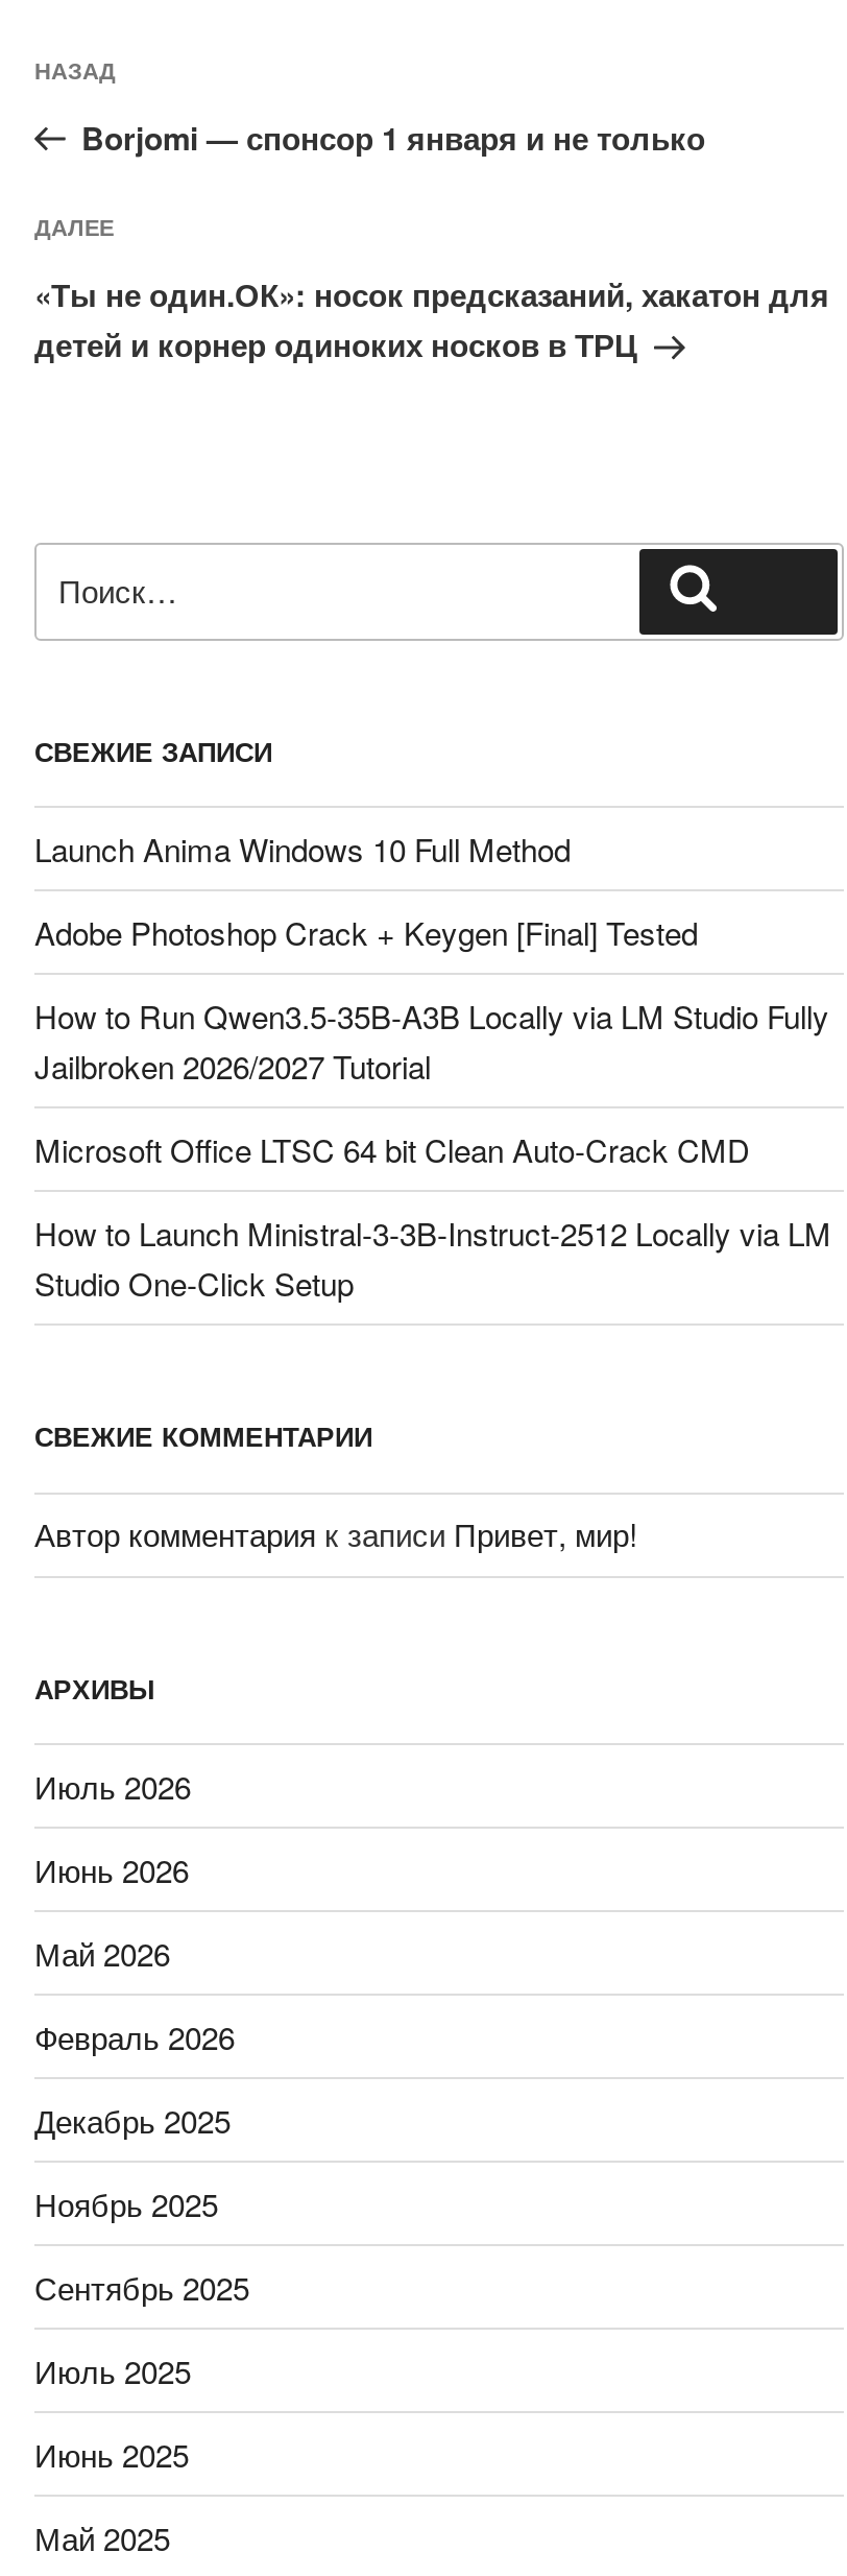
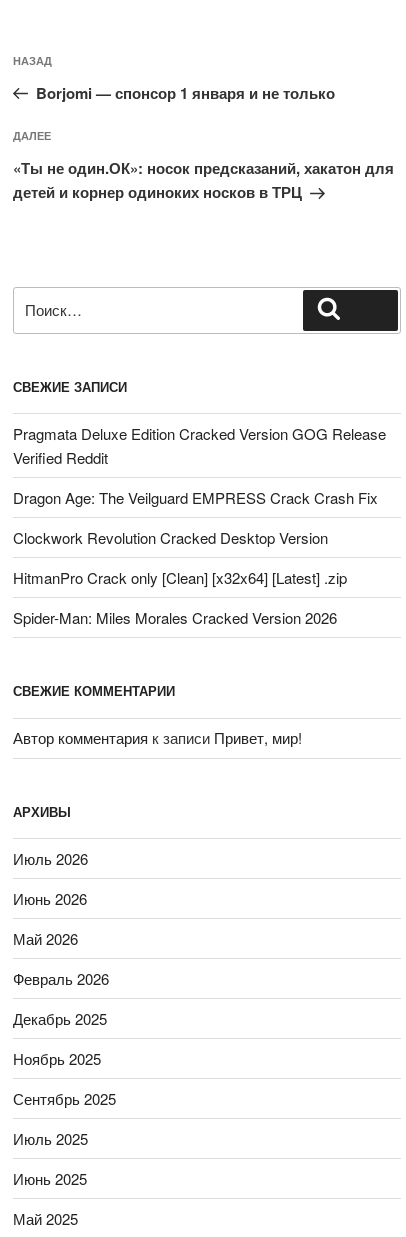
- Launch Anima Windows 10 Full Method
+ Pragmata Deluxe Edition Cracked Version GOG Release
+ Verified Reddit

- Adobe Photoshop Crack + Keygen [Final] Tested
+ Dragon Age: The Veilguard EMPRESS Crack Crash Fix

- How to Run Qwen3.5-35B-A3B Locally via LM Studio Fully
- Jailbroken 2026/2027 Tutorial
+ Clockwork Revolution Cracked Desktop Version

- Microsoft Office LTSC 64 bit Clean Auto-Crack CMD
+ HitmanPro Crack only [Clean] [x32x64] [Latest] .zip

- How to Launch Ministral-3-3B-Instruct-2512 Locally via LM
- Studio One-Click Setup
+ Spider-Man: Miles Morales Cracked Version 2026
